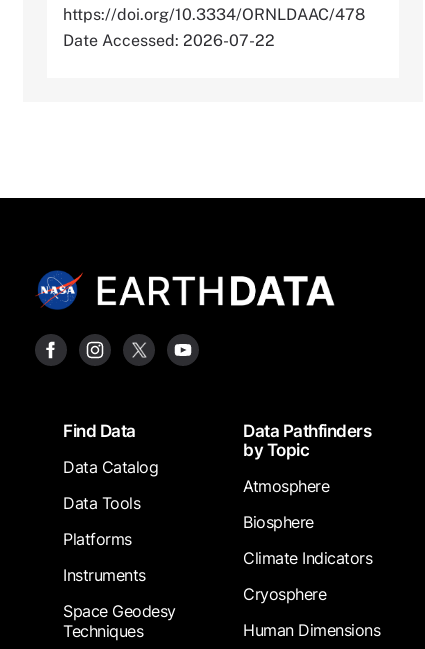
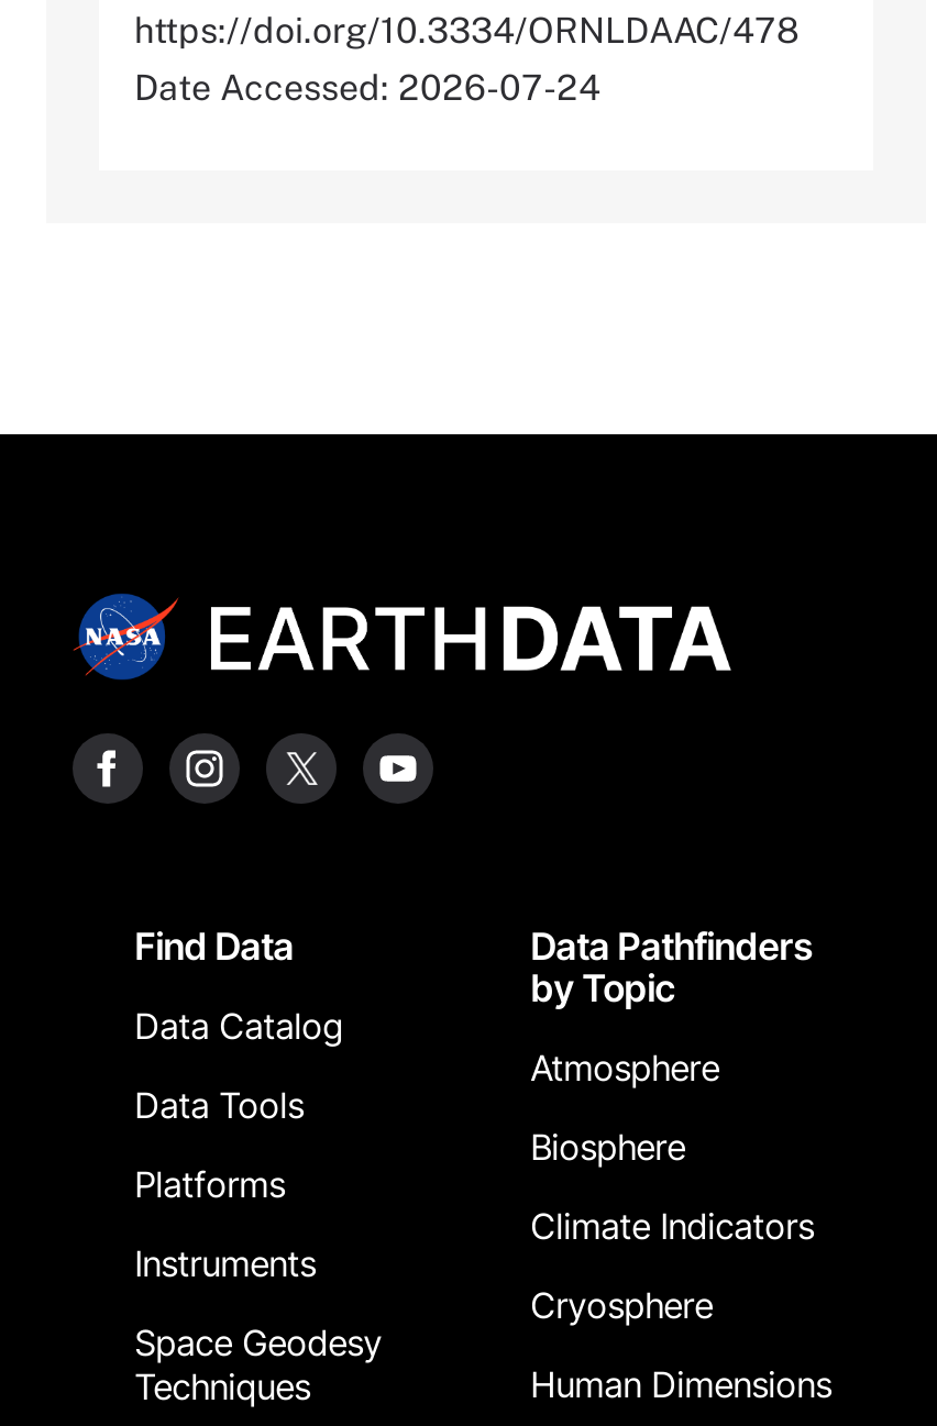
- Date Accessed: 2026-07-22
+ Date Accessed: 2026-07-24
